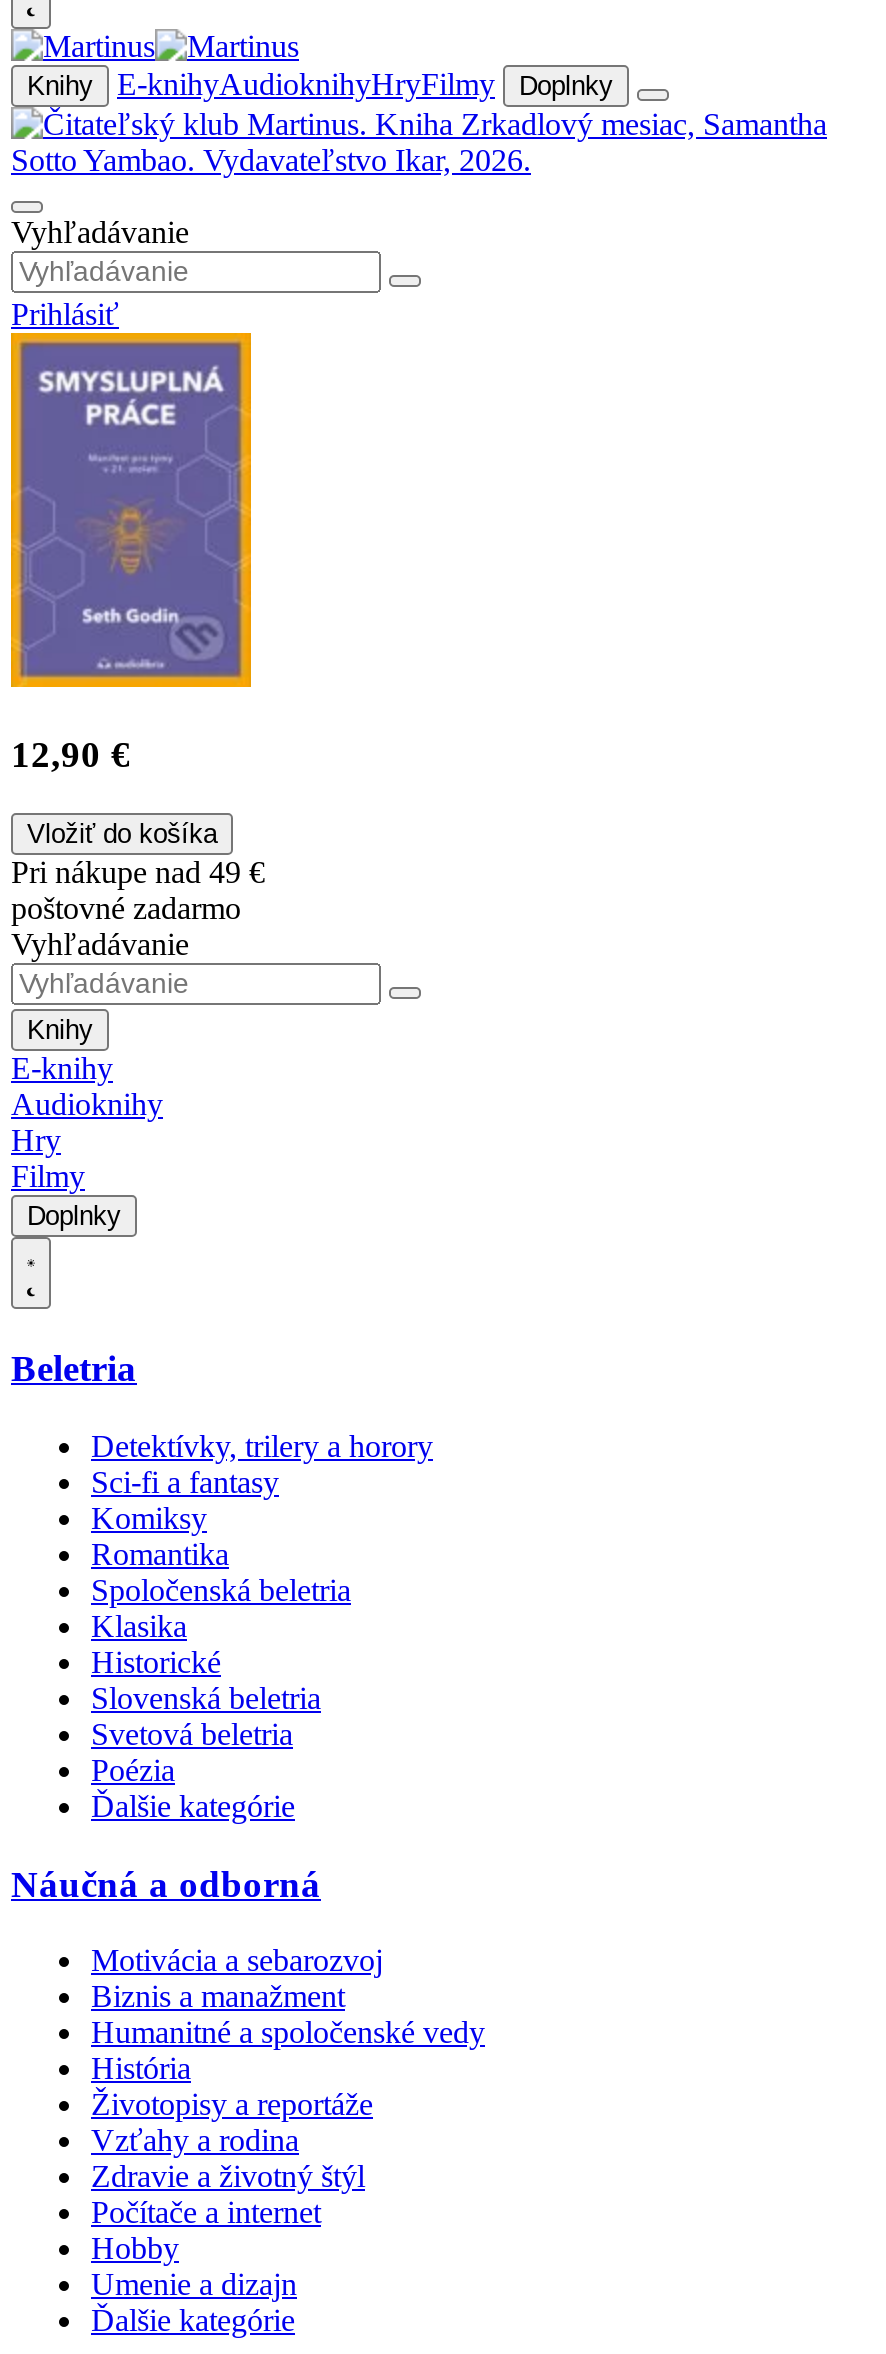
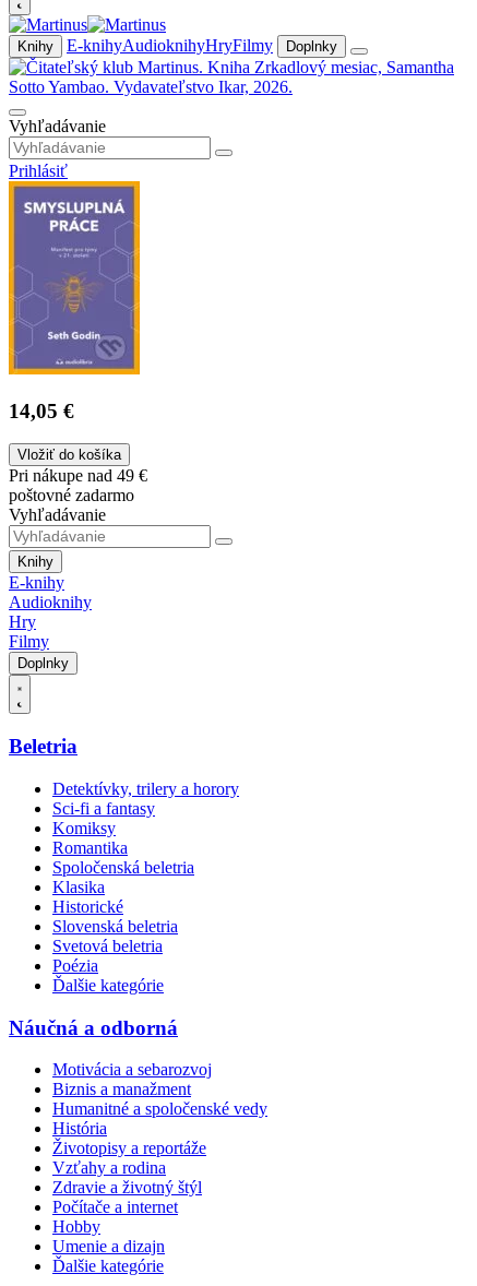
- 12,90 €
+ 14,05 €
